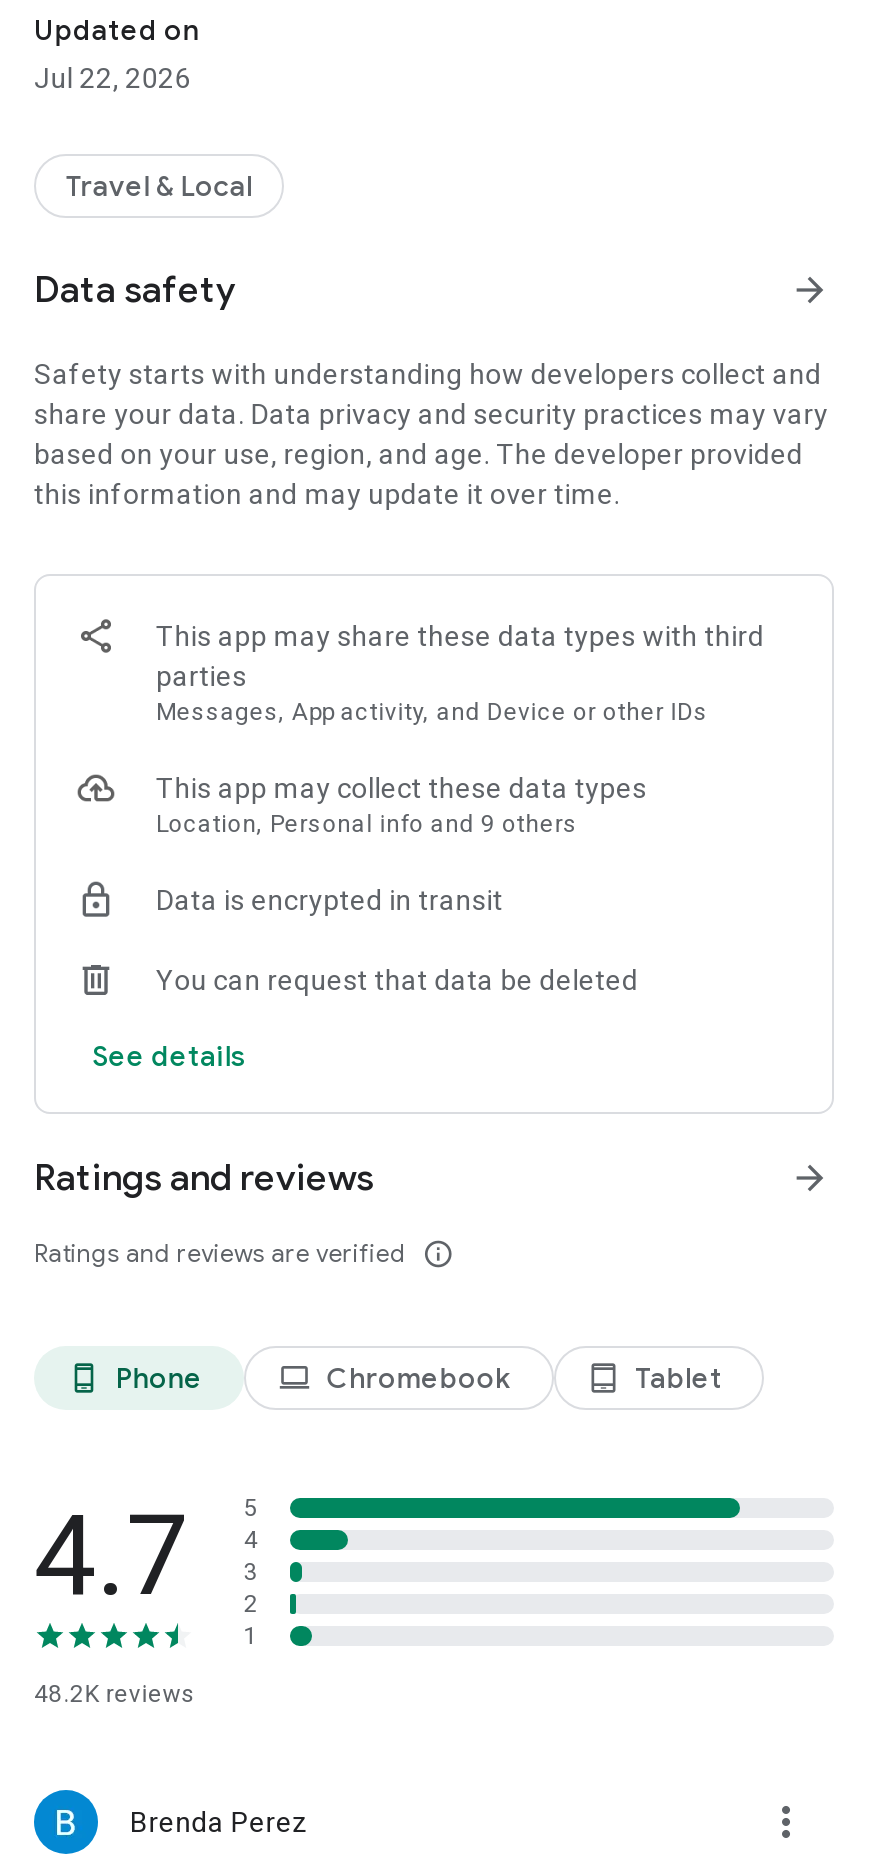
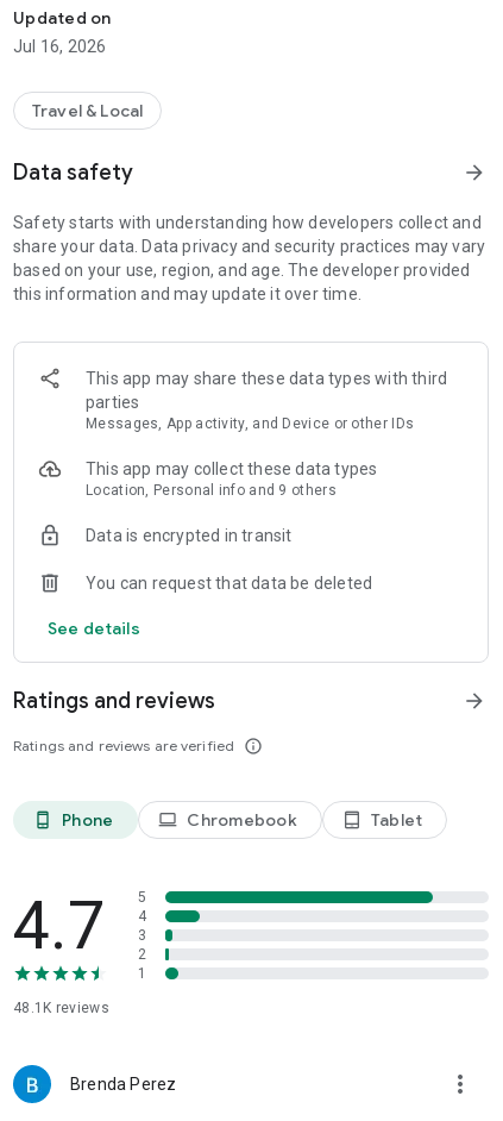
- Jul 22, 2026
+ Jul 16, 2026

- 48.2K reviews
+ 48.1K reviews
